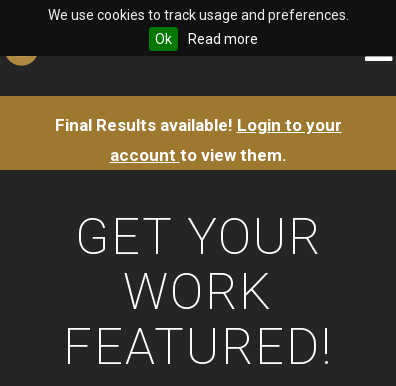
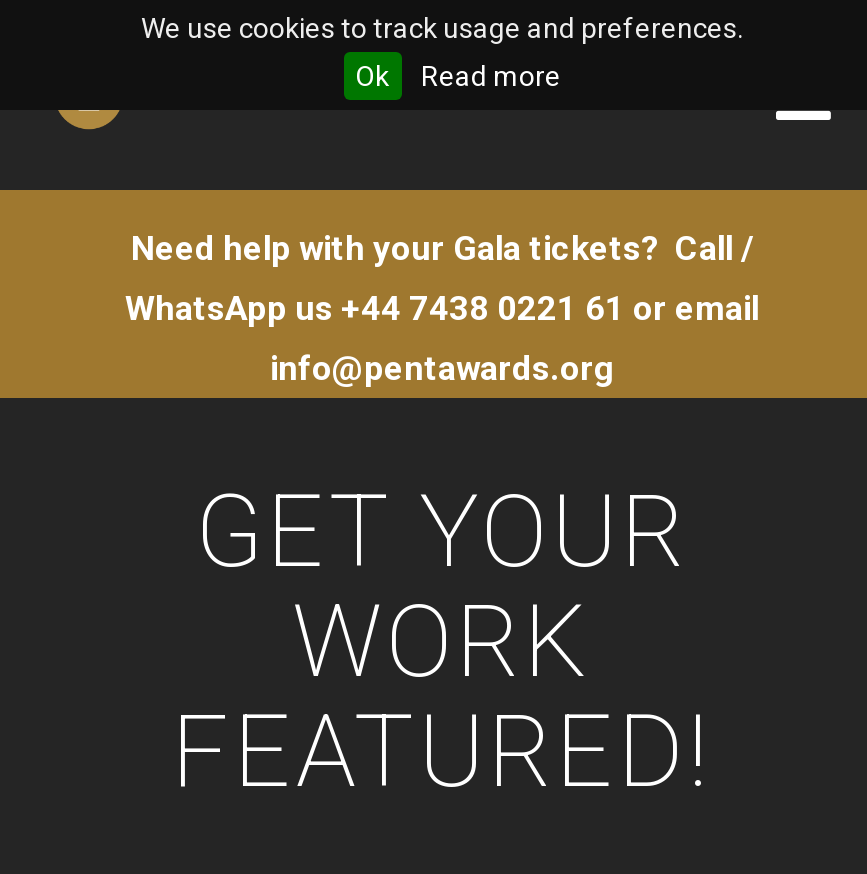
- Final Results available! Login to your
- account to view them.
+ Need help with your Gala tickets? Call /
+ WhatsApp us +44 7438 0221 61 or email
+ info@pentawards.org
